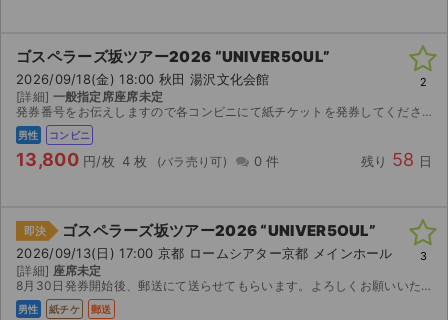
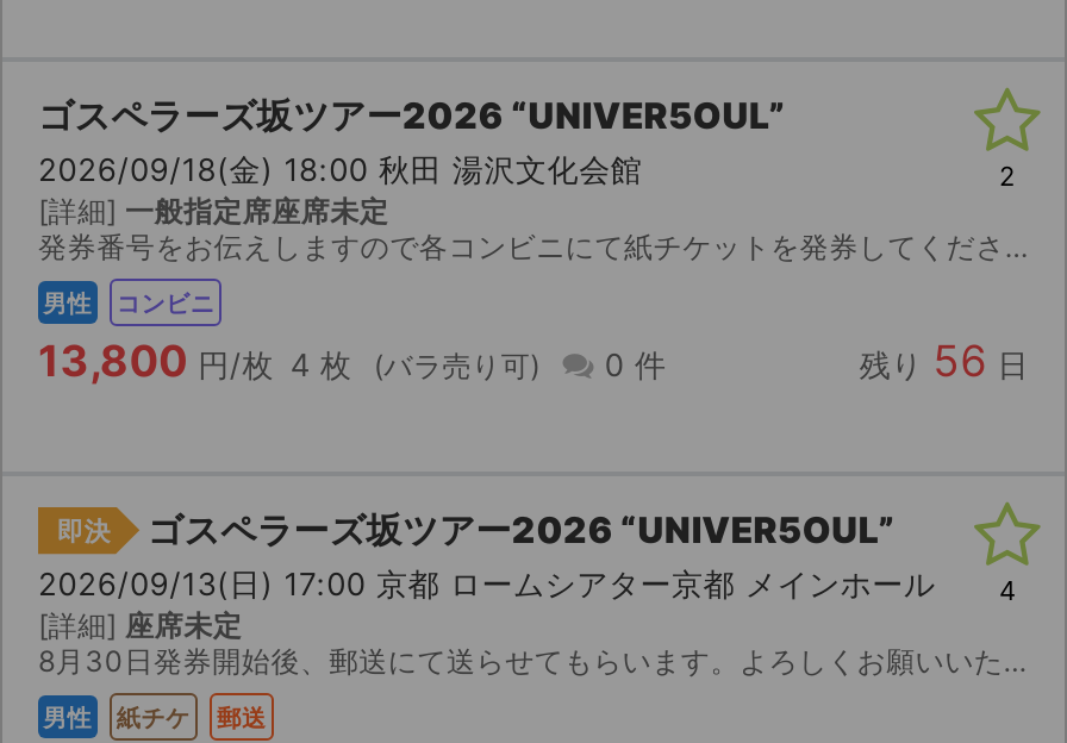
- 残り 58 日
+ 残り 56 日

- 2026/09/13(日) 17:00 京都 ロームシアター京都 メインホール 3
+ 2026/09/13(日) 17:00 京都 ロームシアター京都 メインホール 4
